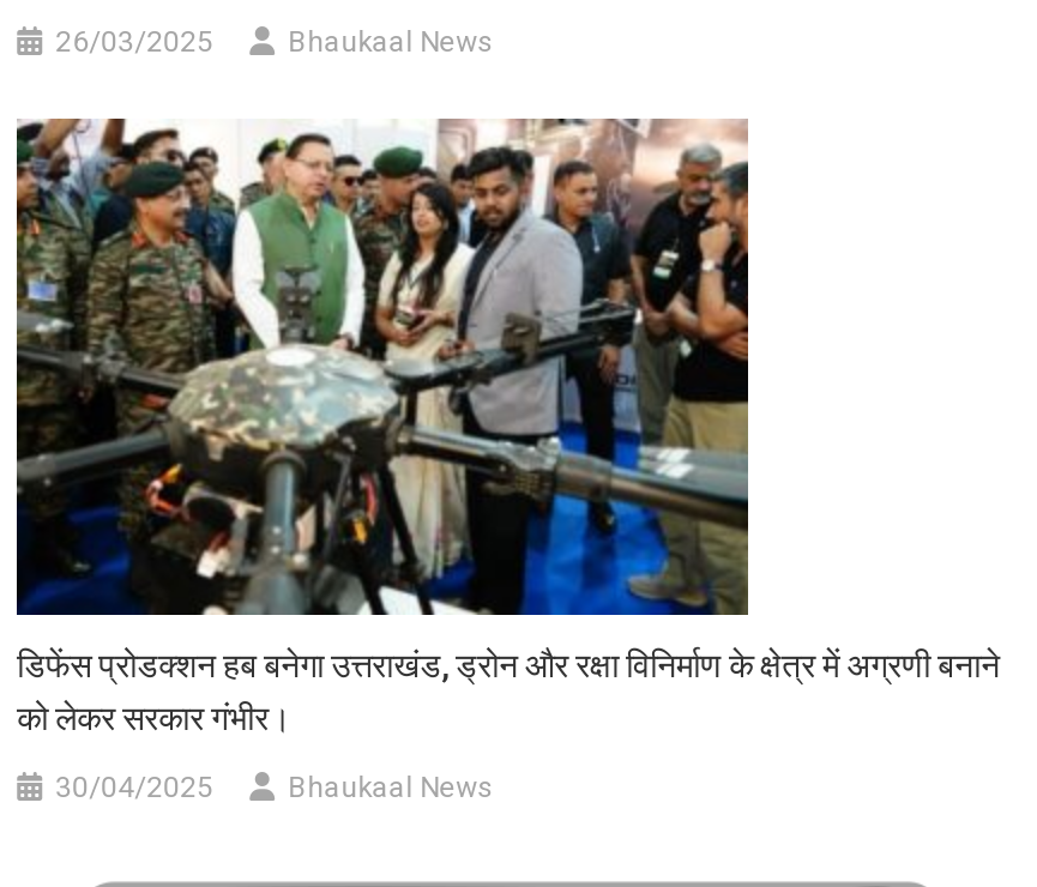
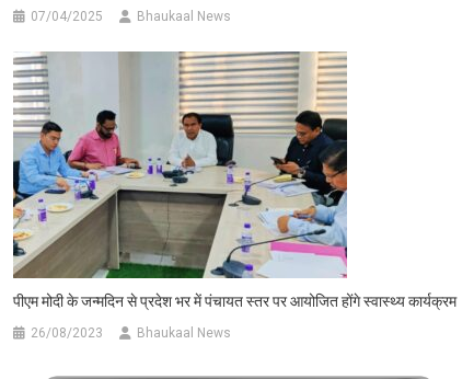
- 26/03/2025
+ 07/04/2025

- [image]
- डिफेंस प्रोडक्शन हब बनेगा उत्तराखंड, ड्रोन और रक्षा विनिर्माण के क्षेत्र में अग्रणी बनाने
- को लेकर सरकार गंभीर।
+ [image]
+ पीएम मोदी के जन्मदिन से प्रदेश भर में पंचायत स्तर पर आयोजित होंगे स्वास्थ्य कार्यक्रम

- 30/04/2025
+ 26/08/2023
